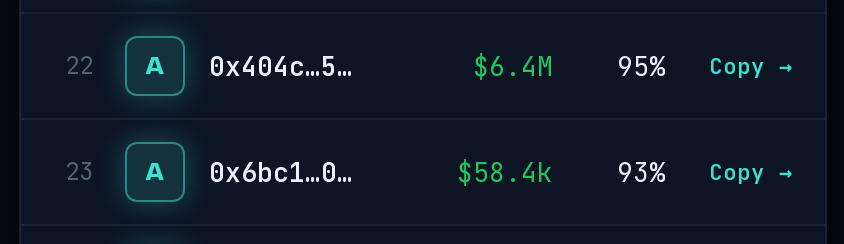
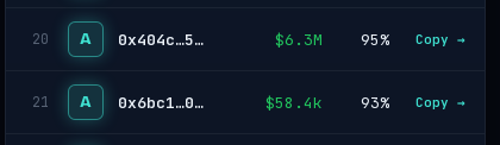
- 22 A
+ 20 A

- $6.4M
+ $6.3M

- 23 A
+ 21 A
